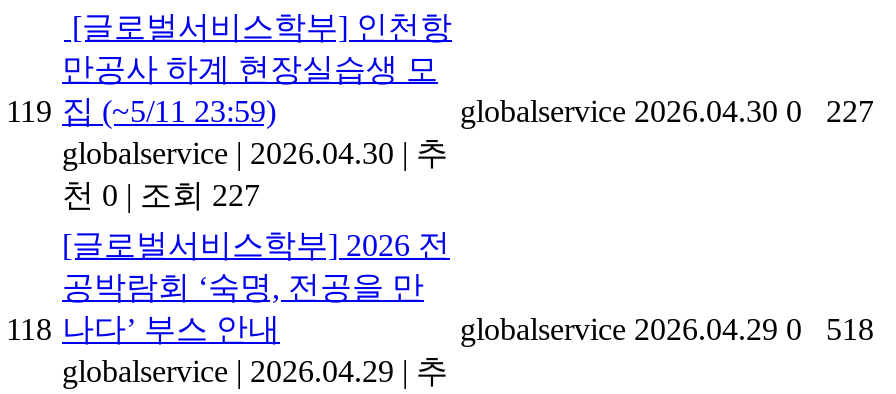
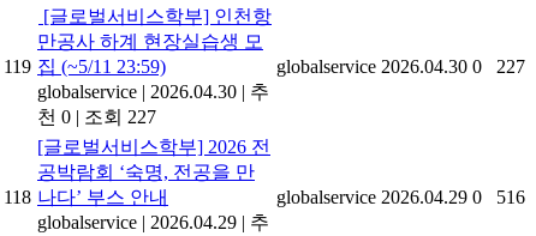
- globalservice 2026.04.29 0 518
+ globalservice 2026.04.29 0 516
